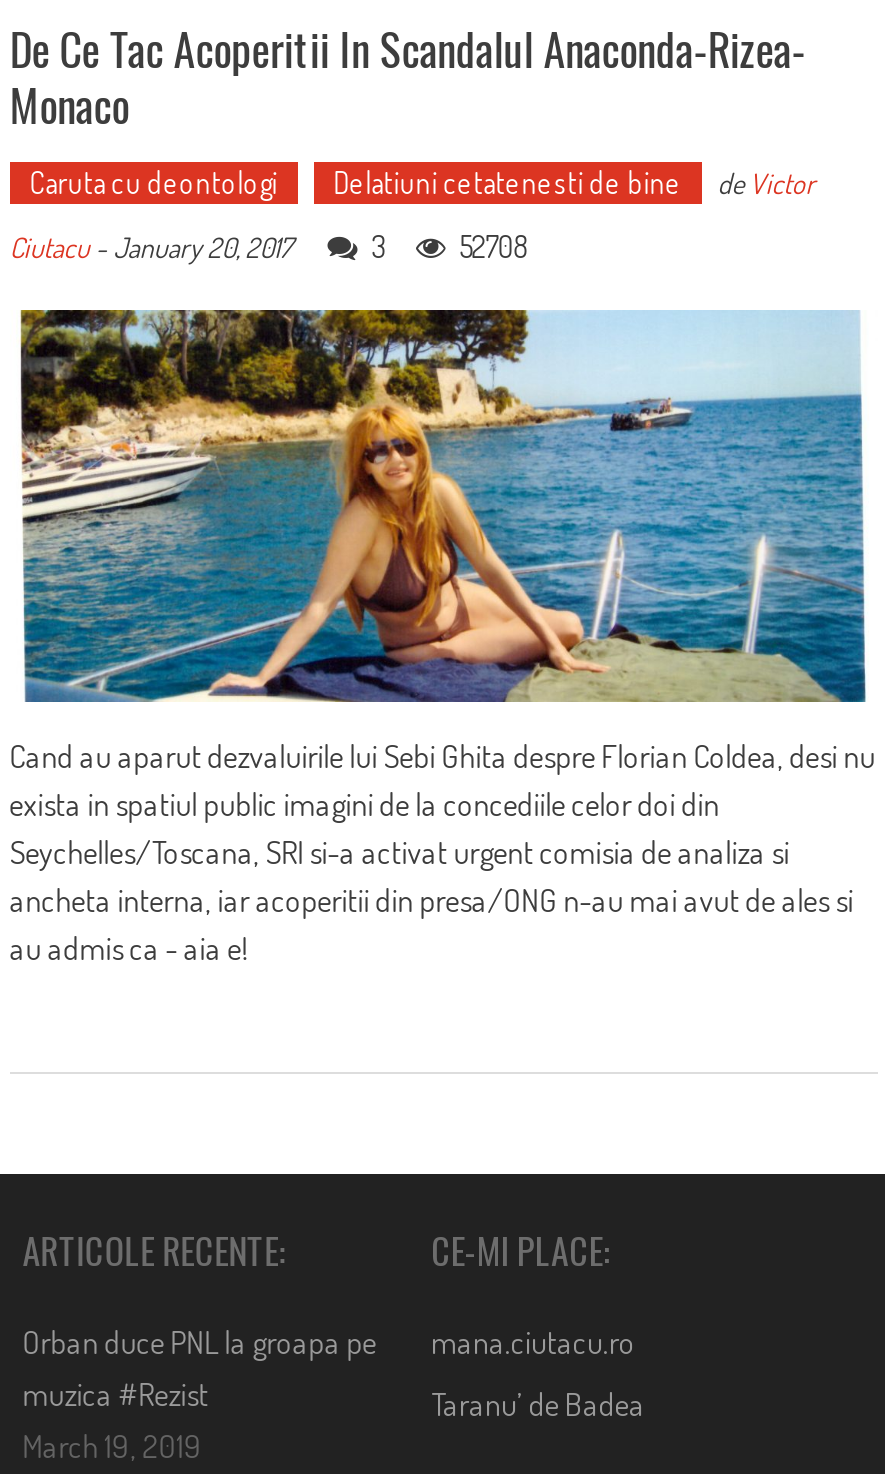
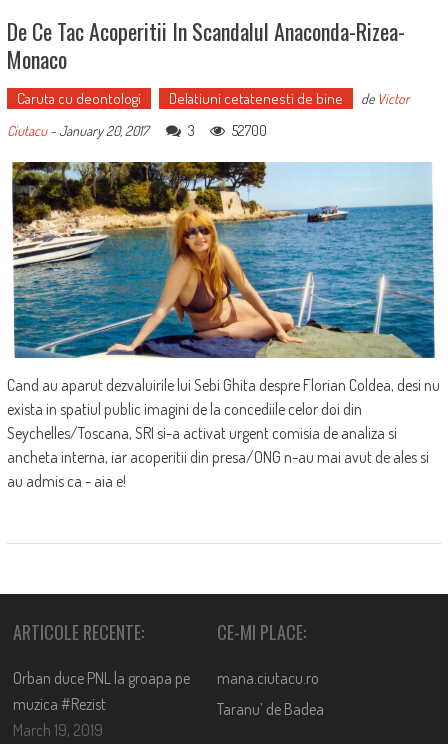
- 3 52708
+ 3 52700
